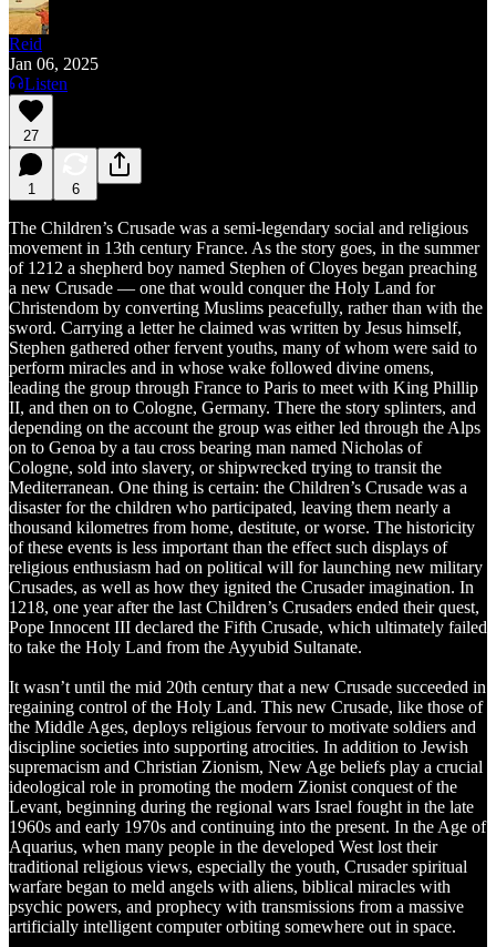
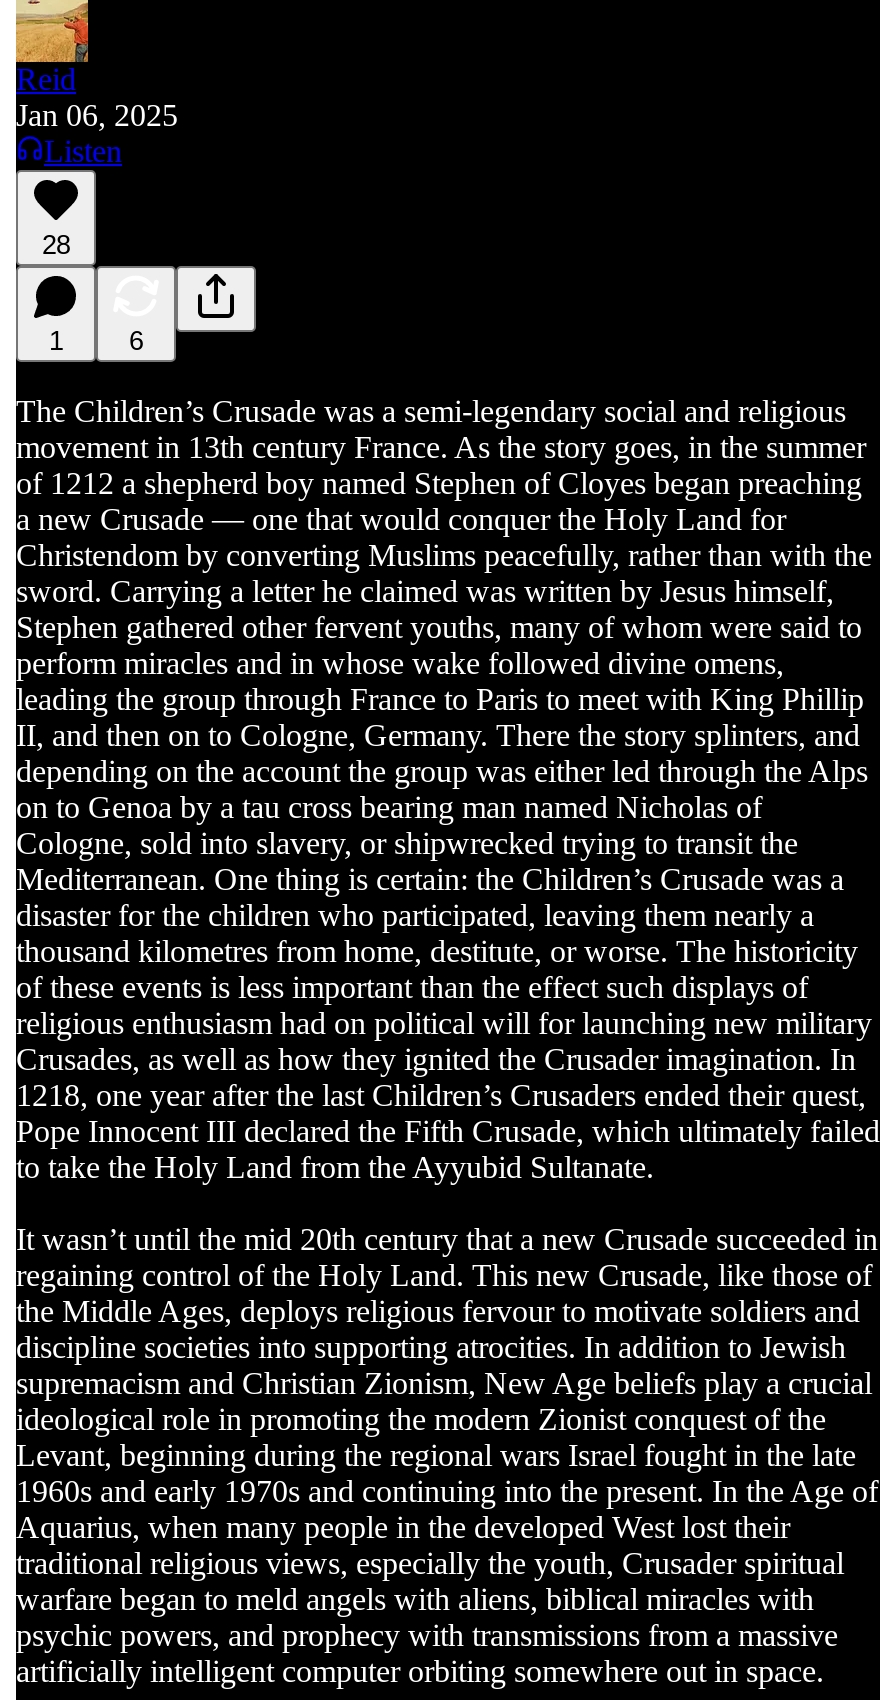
- 27
+ 28
